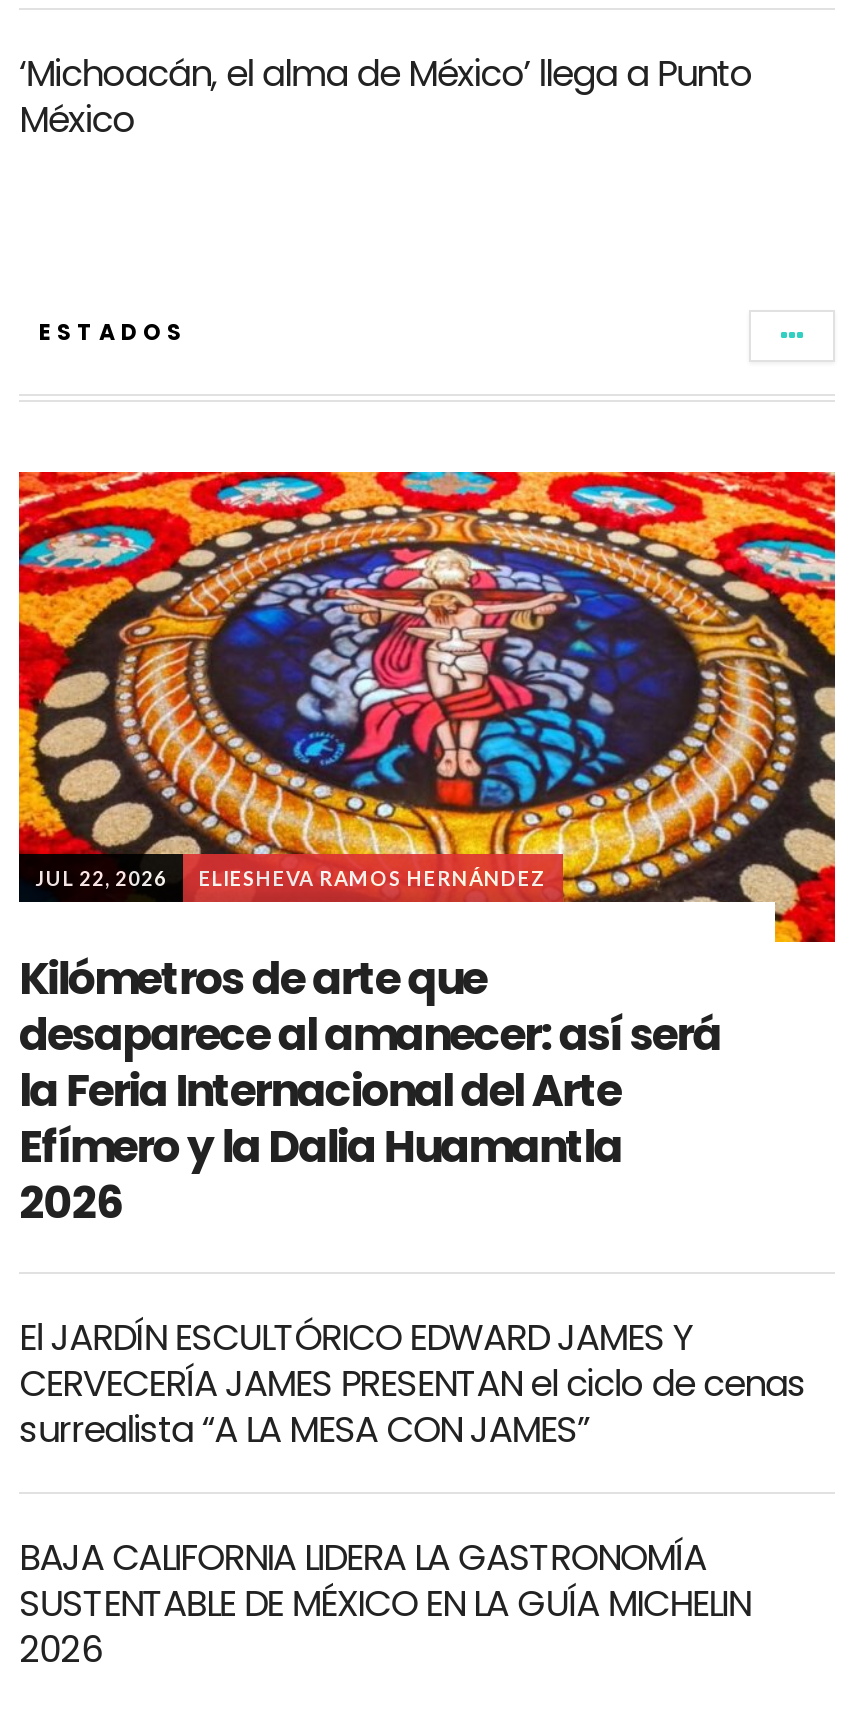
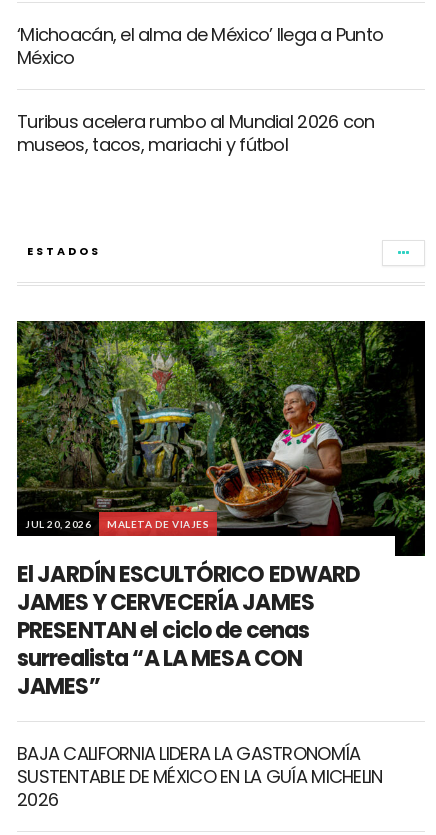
+ Turibus acelera rumbo al Mundial 2026 con
+ museos, tacos, mariachi y fútbol

moved down: ESTADOS

- [image]
- JUL 22, 2026
- ELIESHEVA RAMOS HERNÁNDEZ
- Kilómetros de arte que
- desaparece al amanecer: así será
- la Feria Internacional del Arte
- Efímero y la Dalia Huamantla
- 2026
- El JARDÍN ESCULTÓRICO EDWARD JAMES Y
- CERVECERÍA JAMES PRESENTAN el ciclo de cenas
- surrealista “A LA MESA CON JAMES”
+ [image]
+ JUL 20, 2026
+ MALETA DE VIAJES
+ El JARDÍN ESCULTÓRICO EDWARD
+ JAMES Y CERVECERÍA JAMES
+ PRESENTAN el ciclo de cenas
+ surrealista “A LA MESA CON
+ JAMES”
